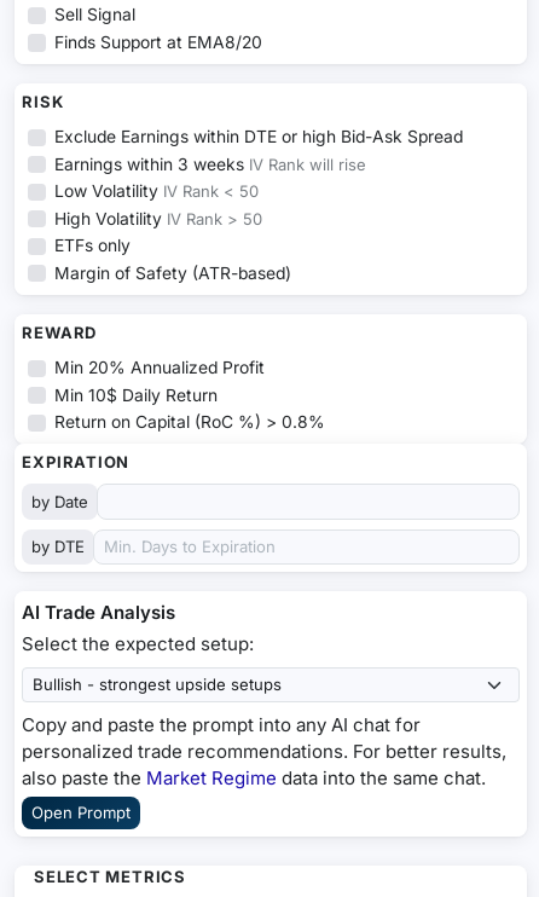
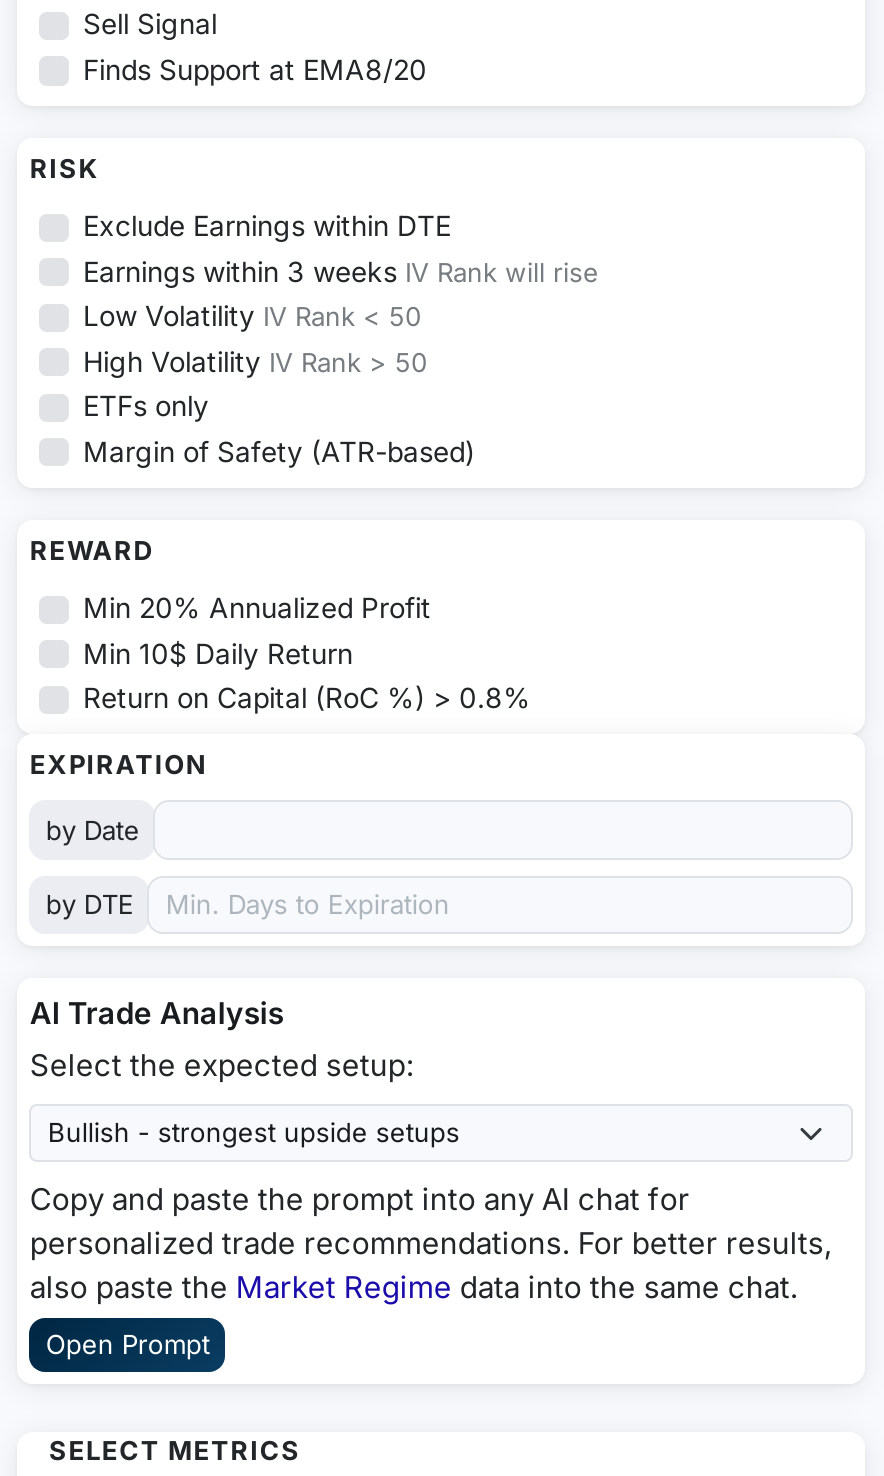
- Exclude Earnings within DTE or high Bid-Ask Spread
+ Exclude Earnings within DTE
